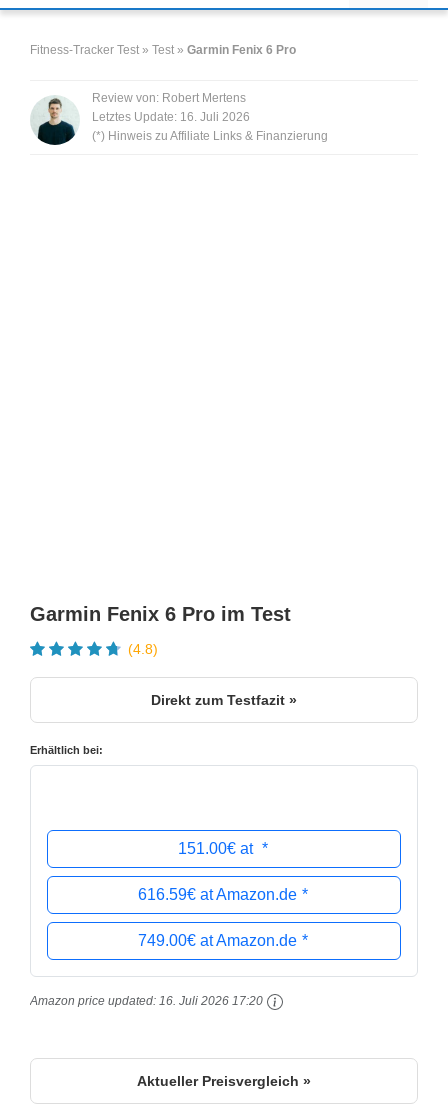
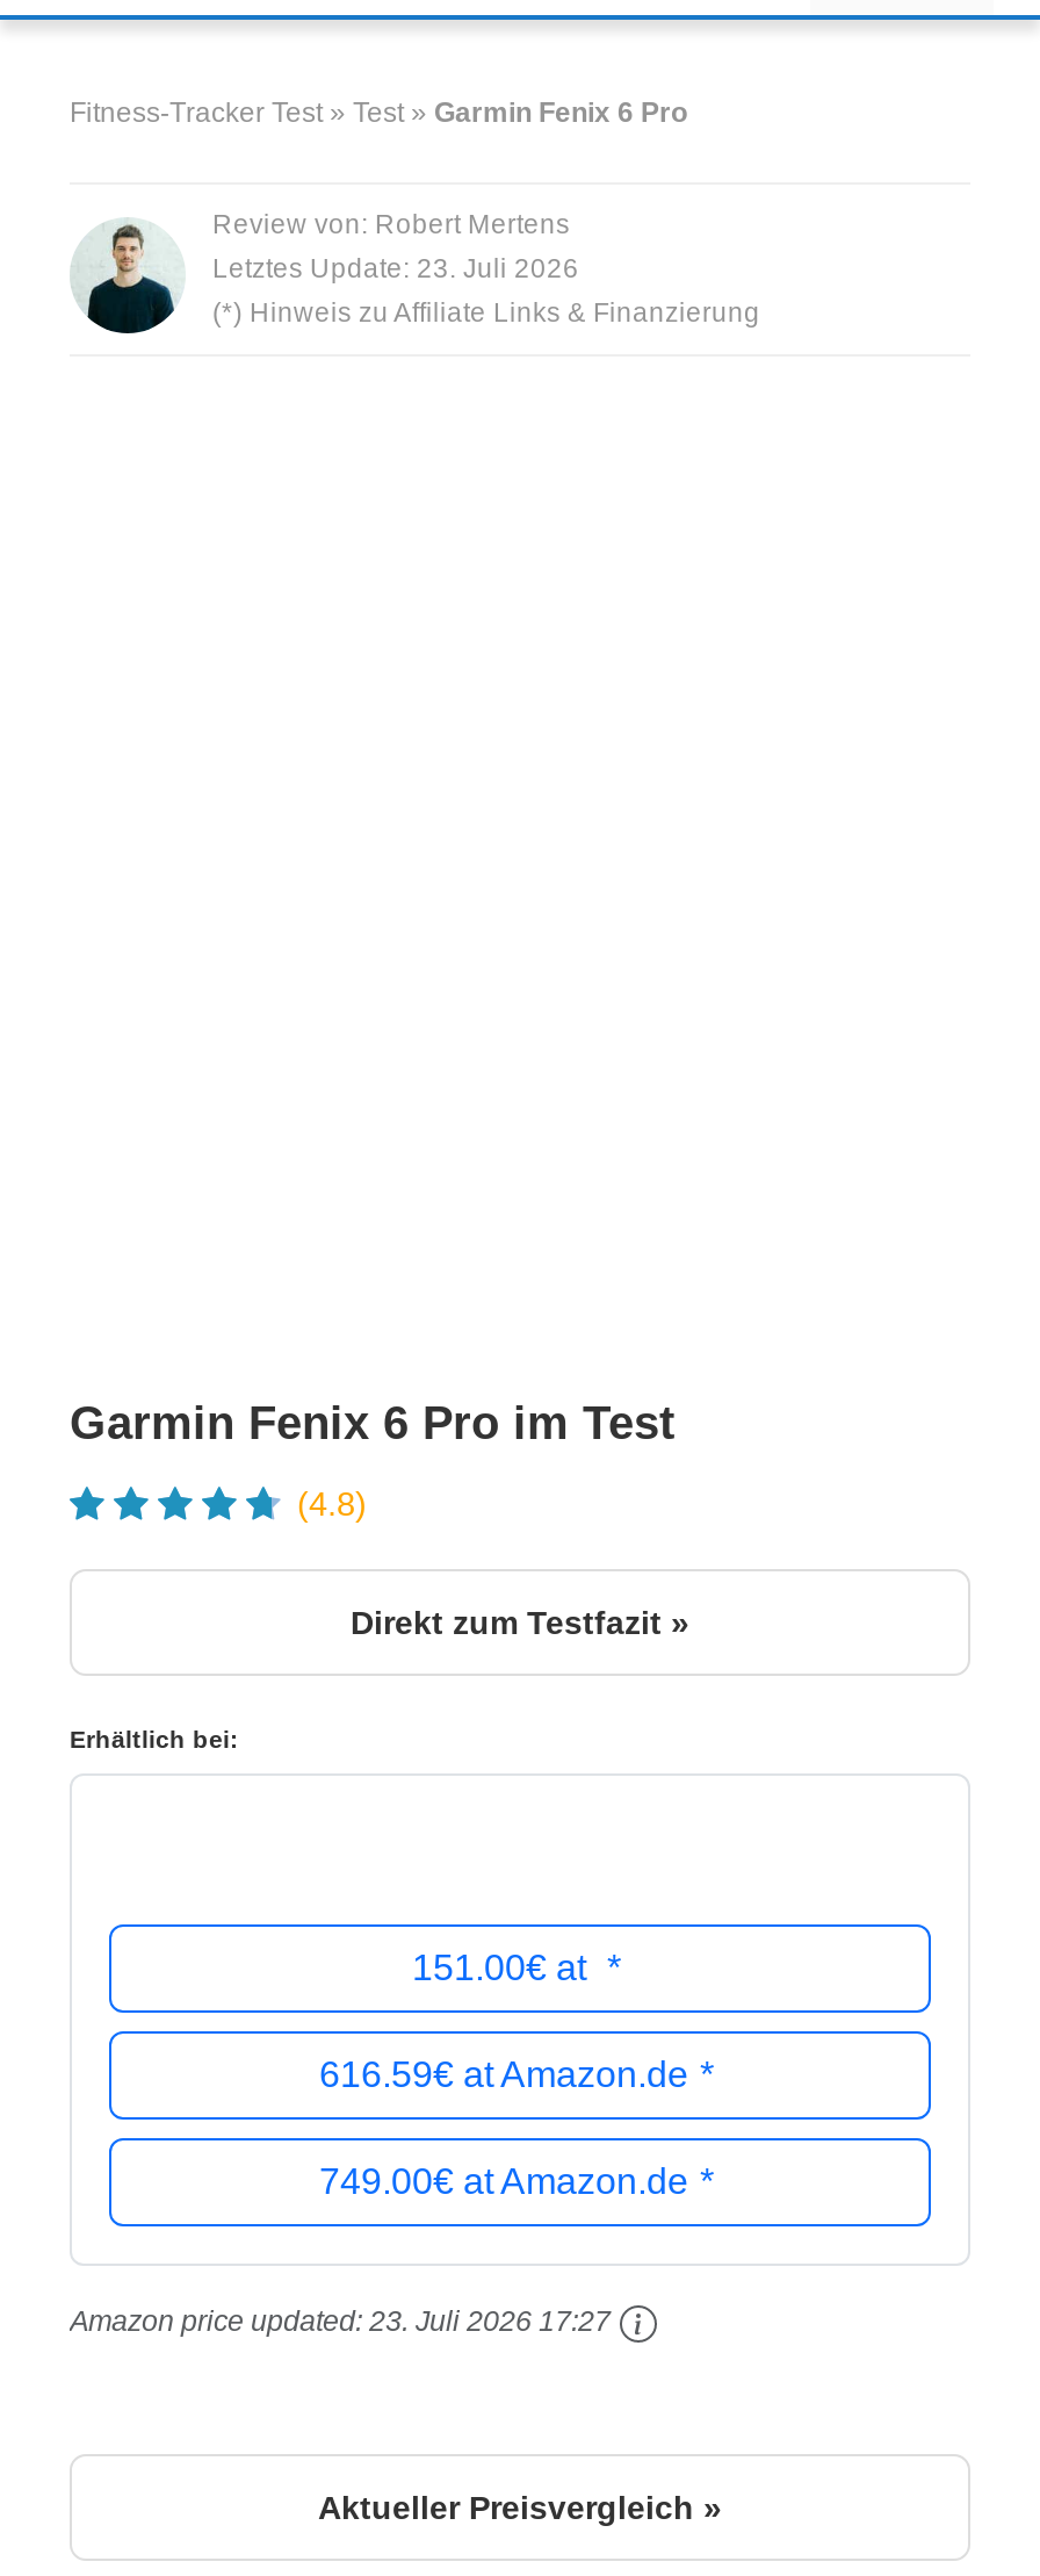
- Letztes Update: 16. Juli 2026
+ Letztes Update: 23. Juli 2026

- Amazon price updated: 16. Juli 2026 17:20
+ Amazon price updated: 23. Juli 2026 17:27
